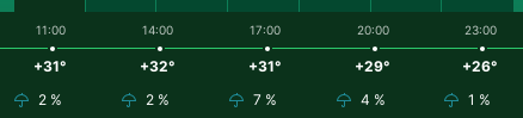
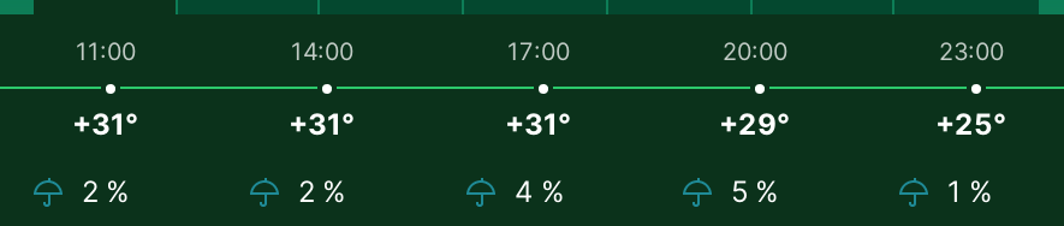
- +32°
+ +31°

- +26°
+ +25°

- 7 %
+ 4 %

- 4 %
+ 5 %
